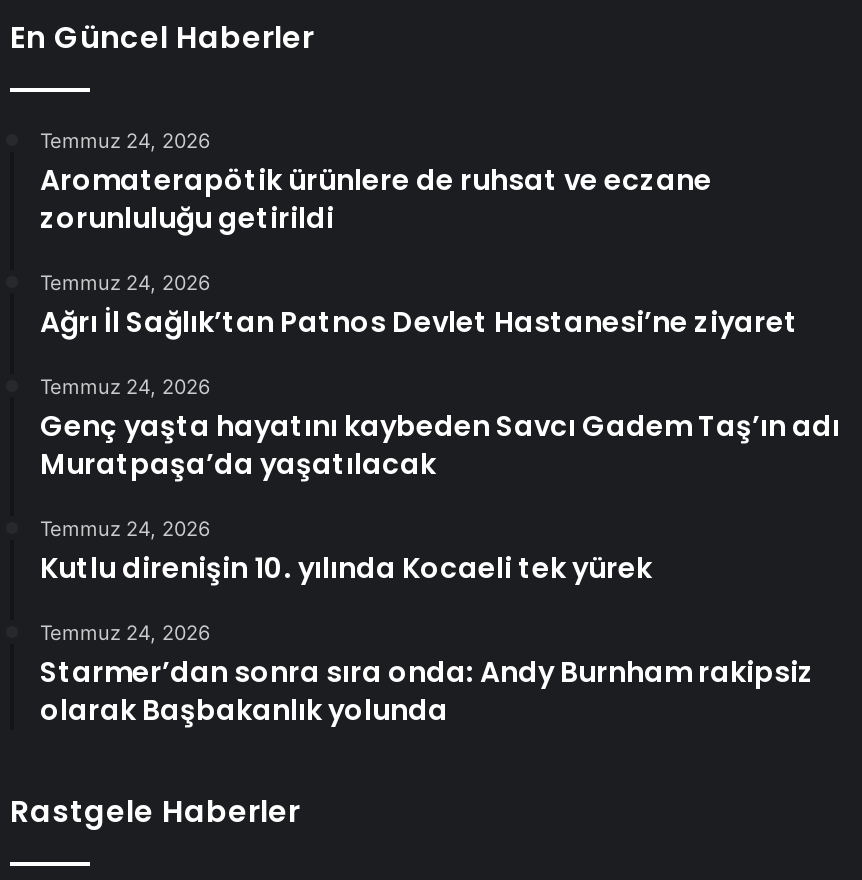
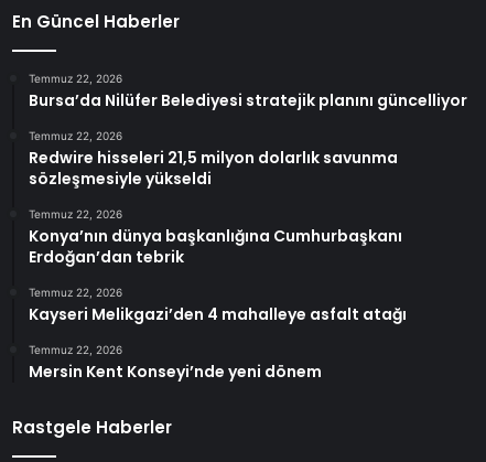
- Temmuz 24, 2026
- Aromaterapötik ürünlere de ruhsat ve eczane
- zorunluluğu getirildi
+ Temmuz 22, 2026
+ Bursa’da Nilüfer Belediyesi stratejik planını güncelliyor

- Temmuz 24, 2026
- Ağrı İl Sağlık’tan Patnos Devlet Hastanesi’ne ziyaret
+ Temmuz 22, 2026
+ Redwire hisseleri 21,5 milyon dolarlık savunma
+ sözleşmesiyle yükseldi

- Temmuz 24, 2026
- Genç yaşta hayatını kaybeden Savcı Gadem Taş’ın adı
- Muratpaşa’da yaşatılacak
+ Temmuz 22, 2026
+ Konya’nın dünya başkanlığına Cumhurbaşkanı
+ Erdoğan’dan tebrik

- Temmuz 24, 2026
- Kutlu direnişin 10. yılında Kocaeli tek yürek
+ Temmuz 22, 2026
+ Kayseri Melikgazi’den 4 mahalleye asfalt atağı

- Temmuz 24, 2026
- Starmer’dan sonra sıra onda: Andy Burnham rakipsiz
- olarak Başbakanlık yolunda
+ Temmuz 22, 2026
+ Mersin Kent Konseyi’nde yeni dönem
